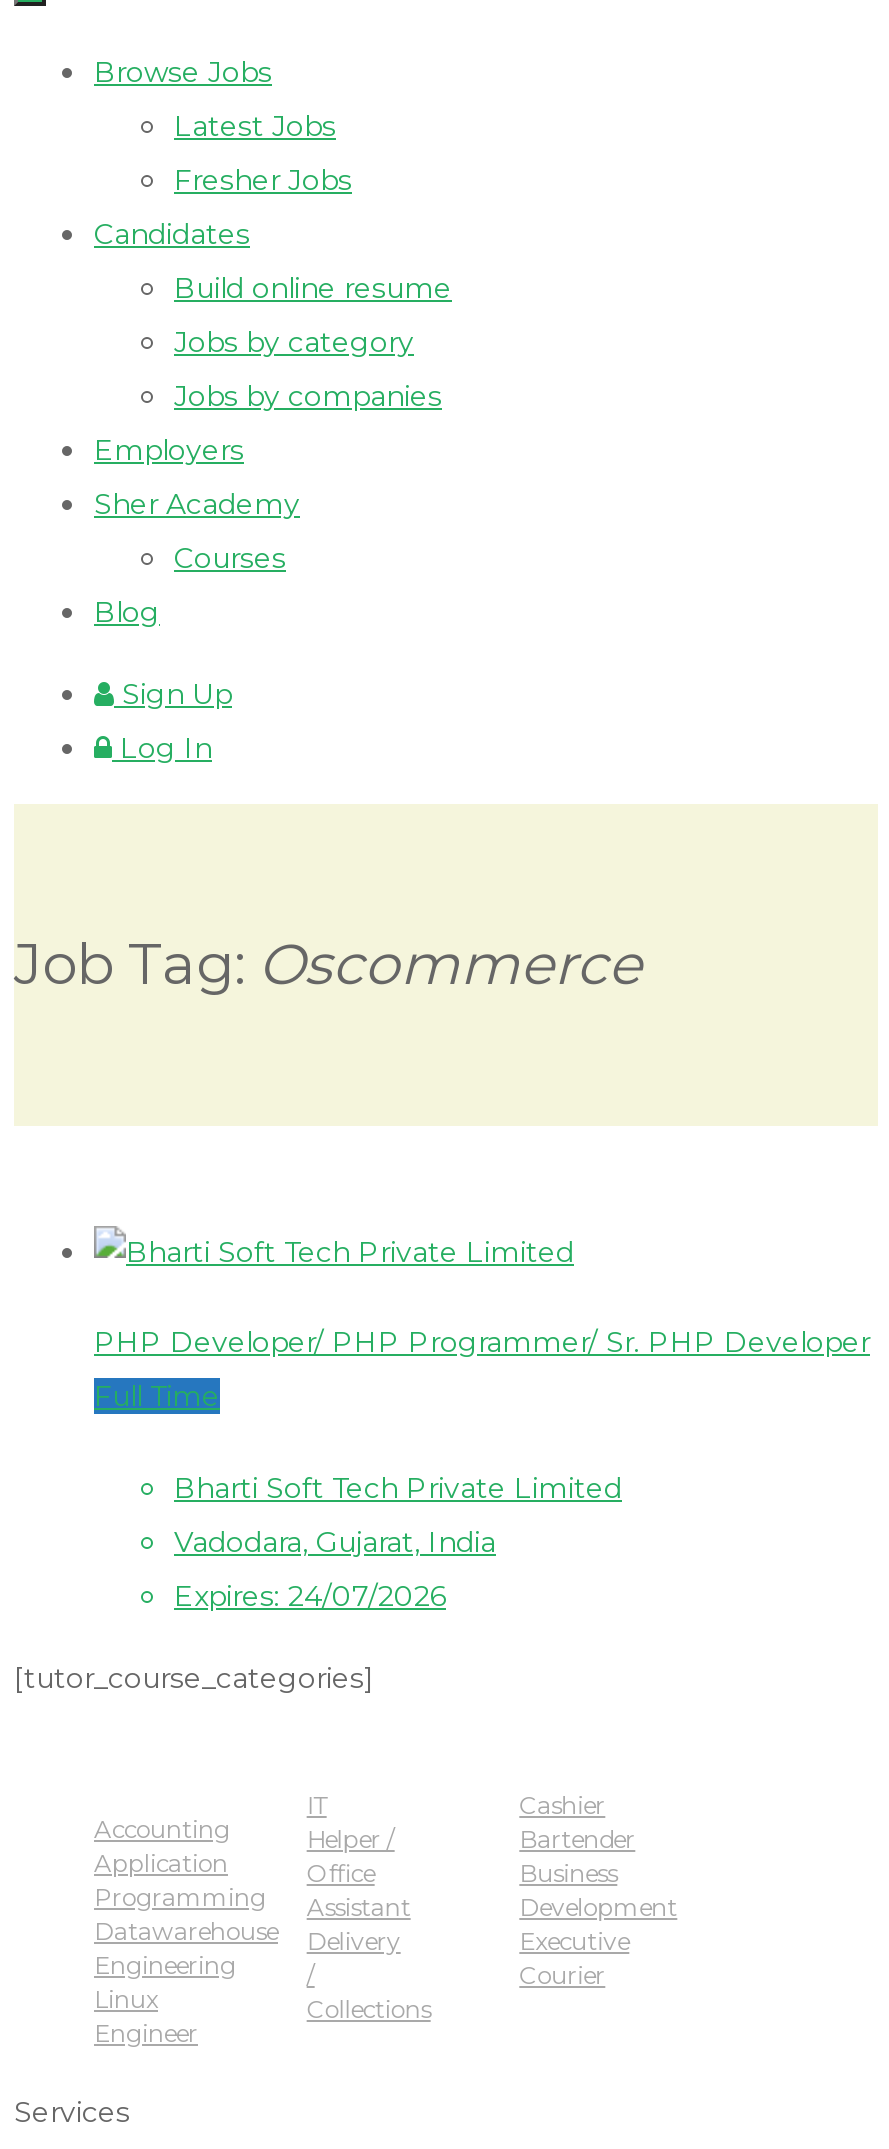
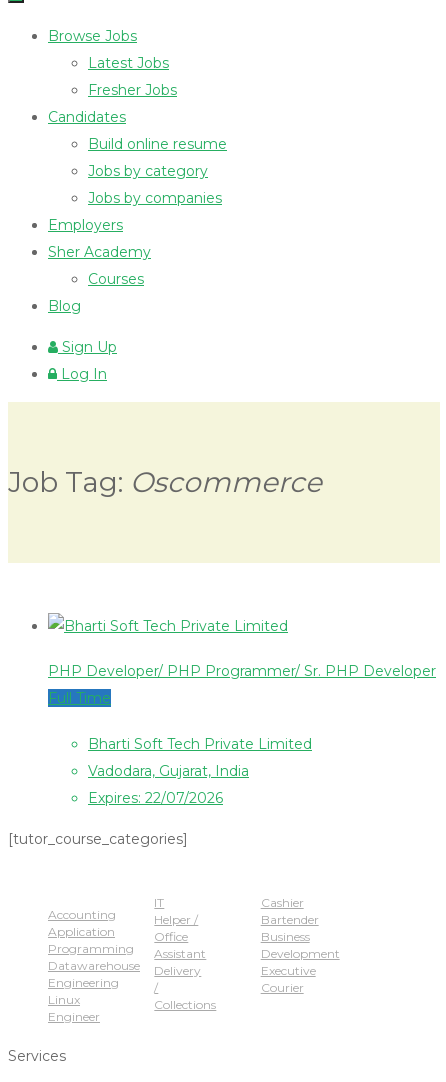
- Expires: 24/07/2026
+ Expires: 22/07/2026
